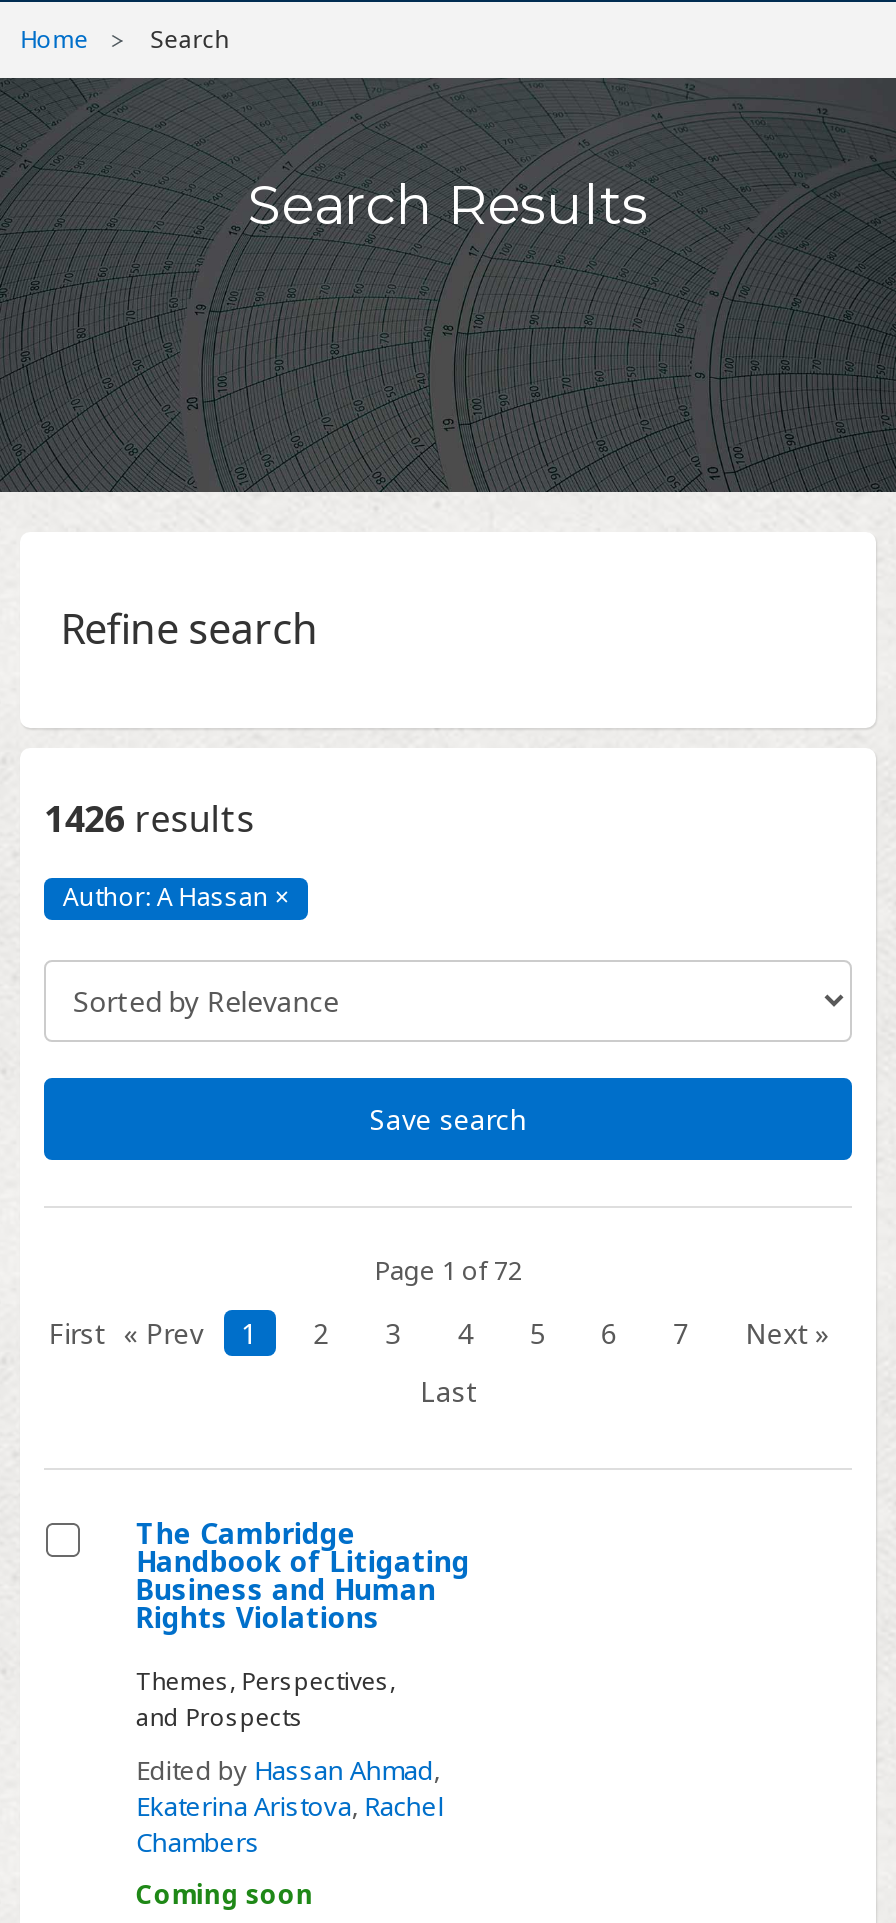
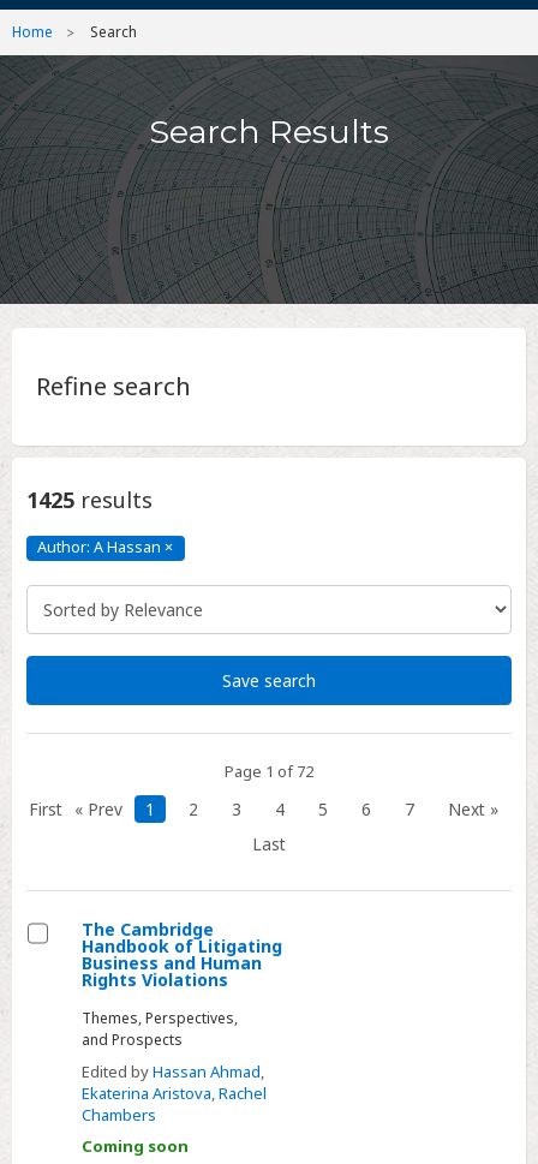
- 1426 results
+ 1425 results
